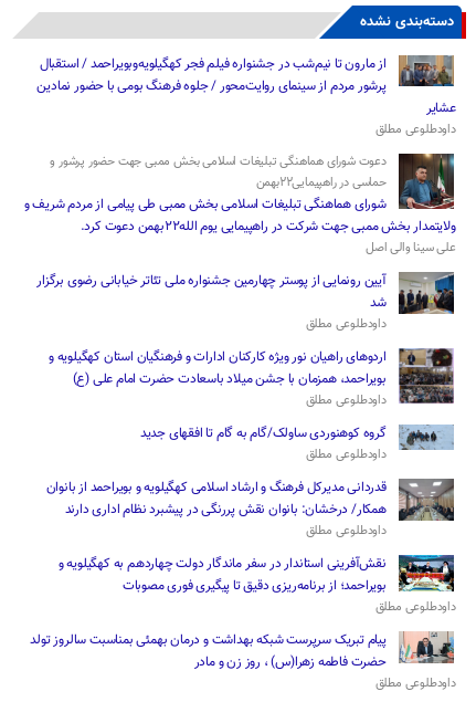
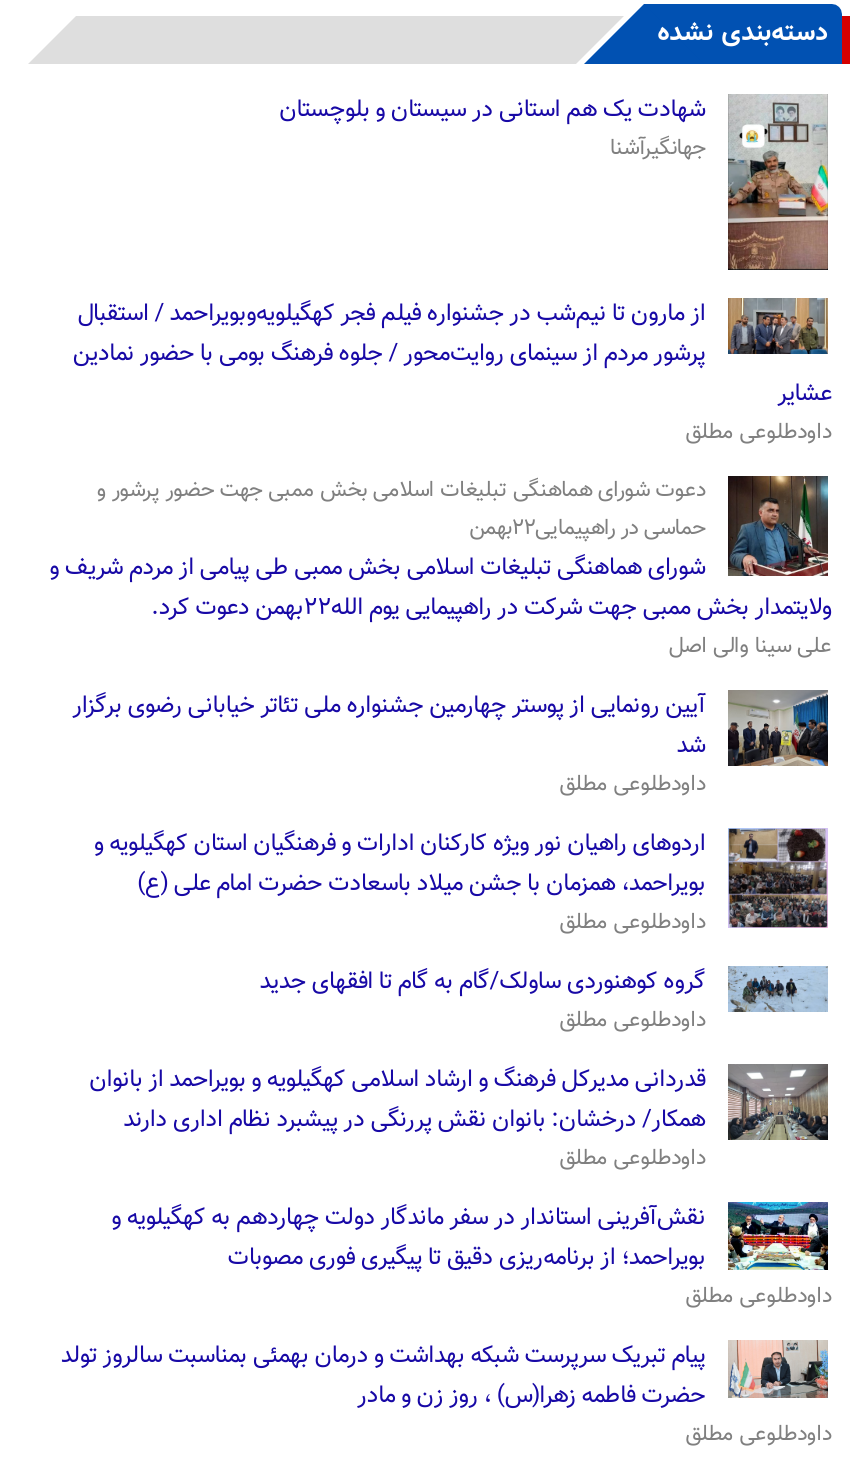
+ [image]
+ شهادت یک هم استانی در سیستان و بلوچستان
+ جهانگیرآشنا
